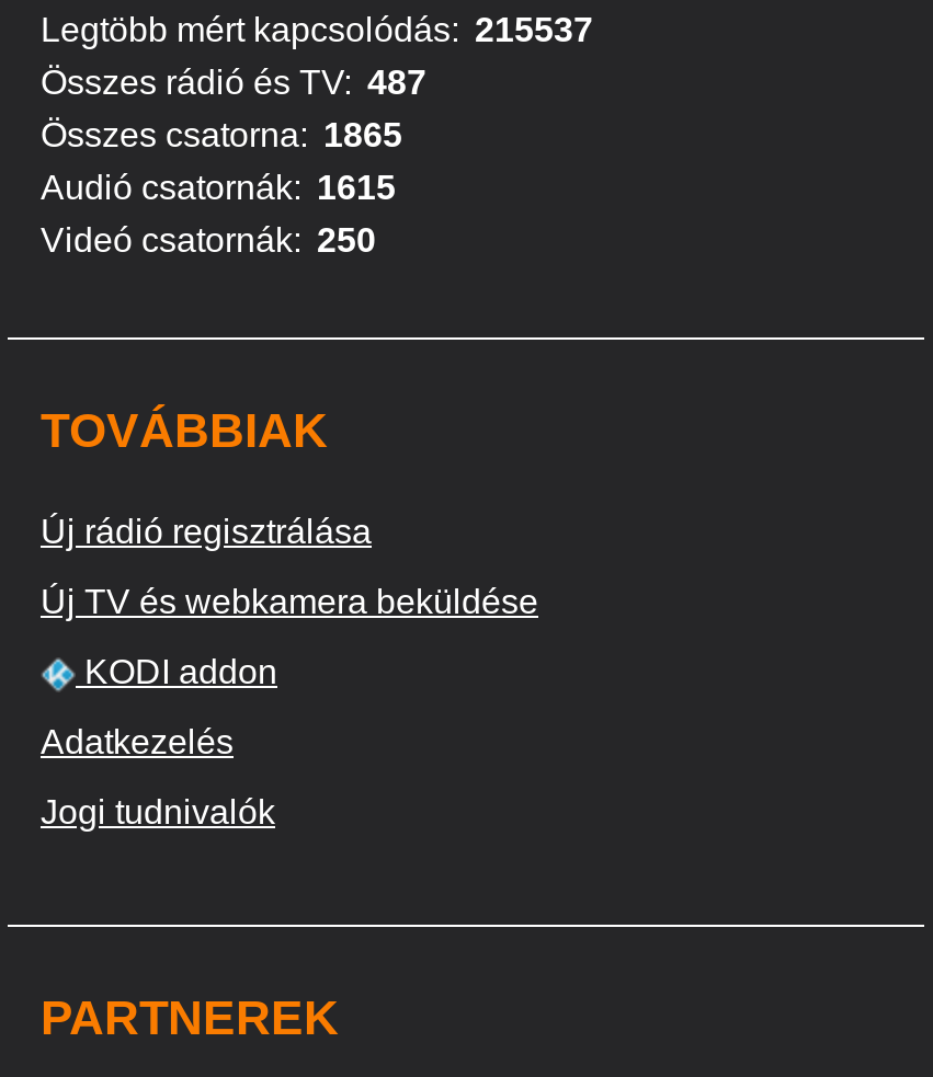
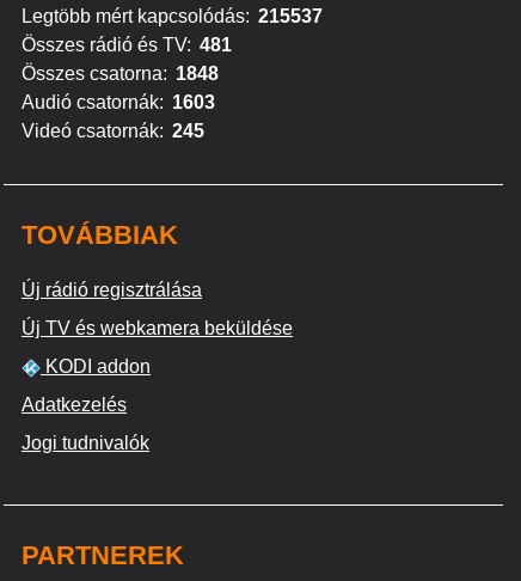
- Összes rádió és TV: 487
+ Összes rádió és TV: 481

- Összes csatorna: 1865
+ Összes csatorna: 1848

- Audió csatornák: 1615
+ Audió csatornák: 1603

- Videó csatornák: 250
+ Videó csatornák: 245
